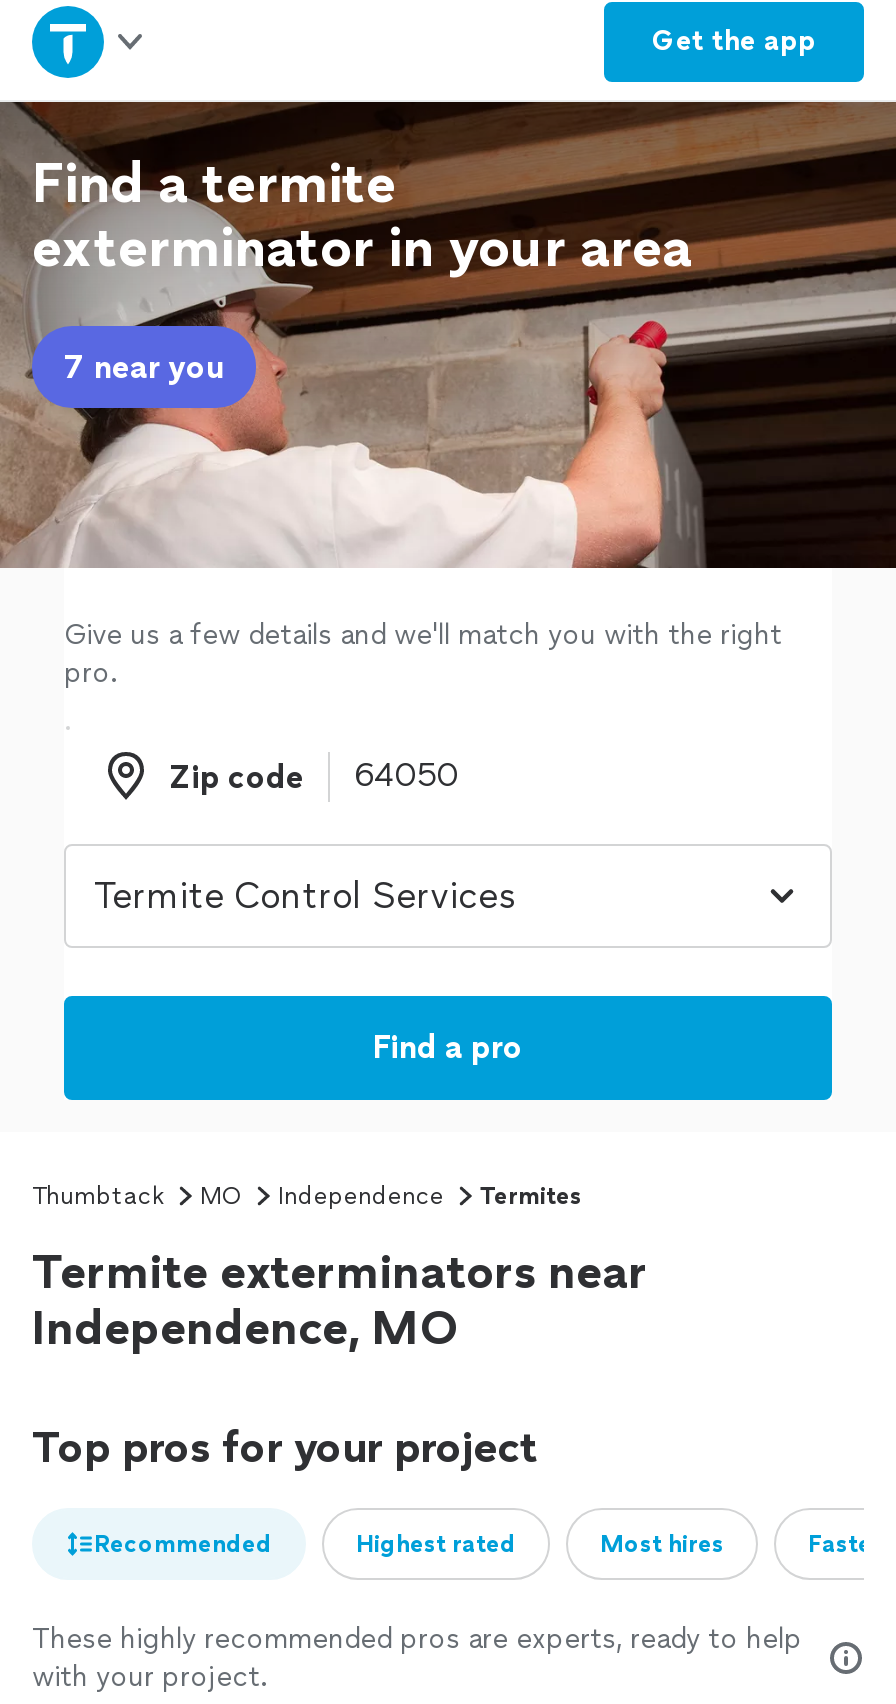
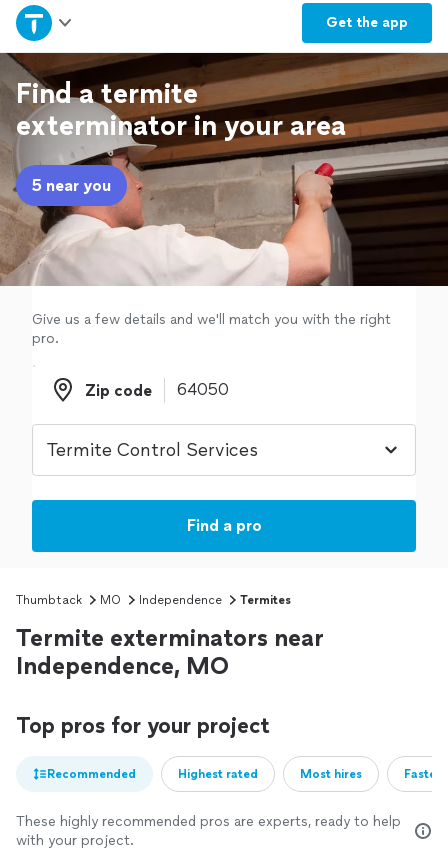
- 7 near you
+ 5 near you
